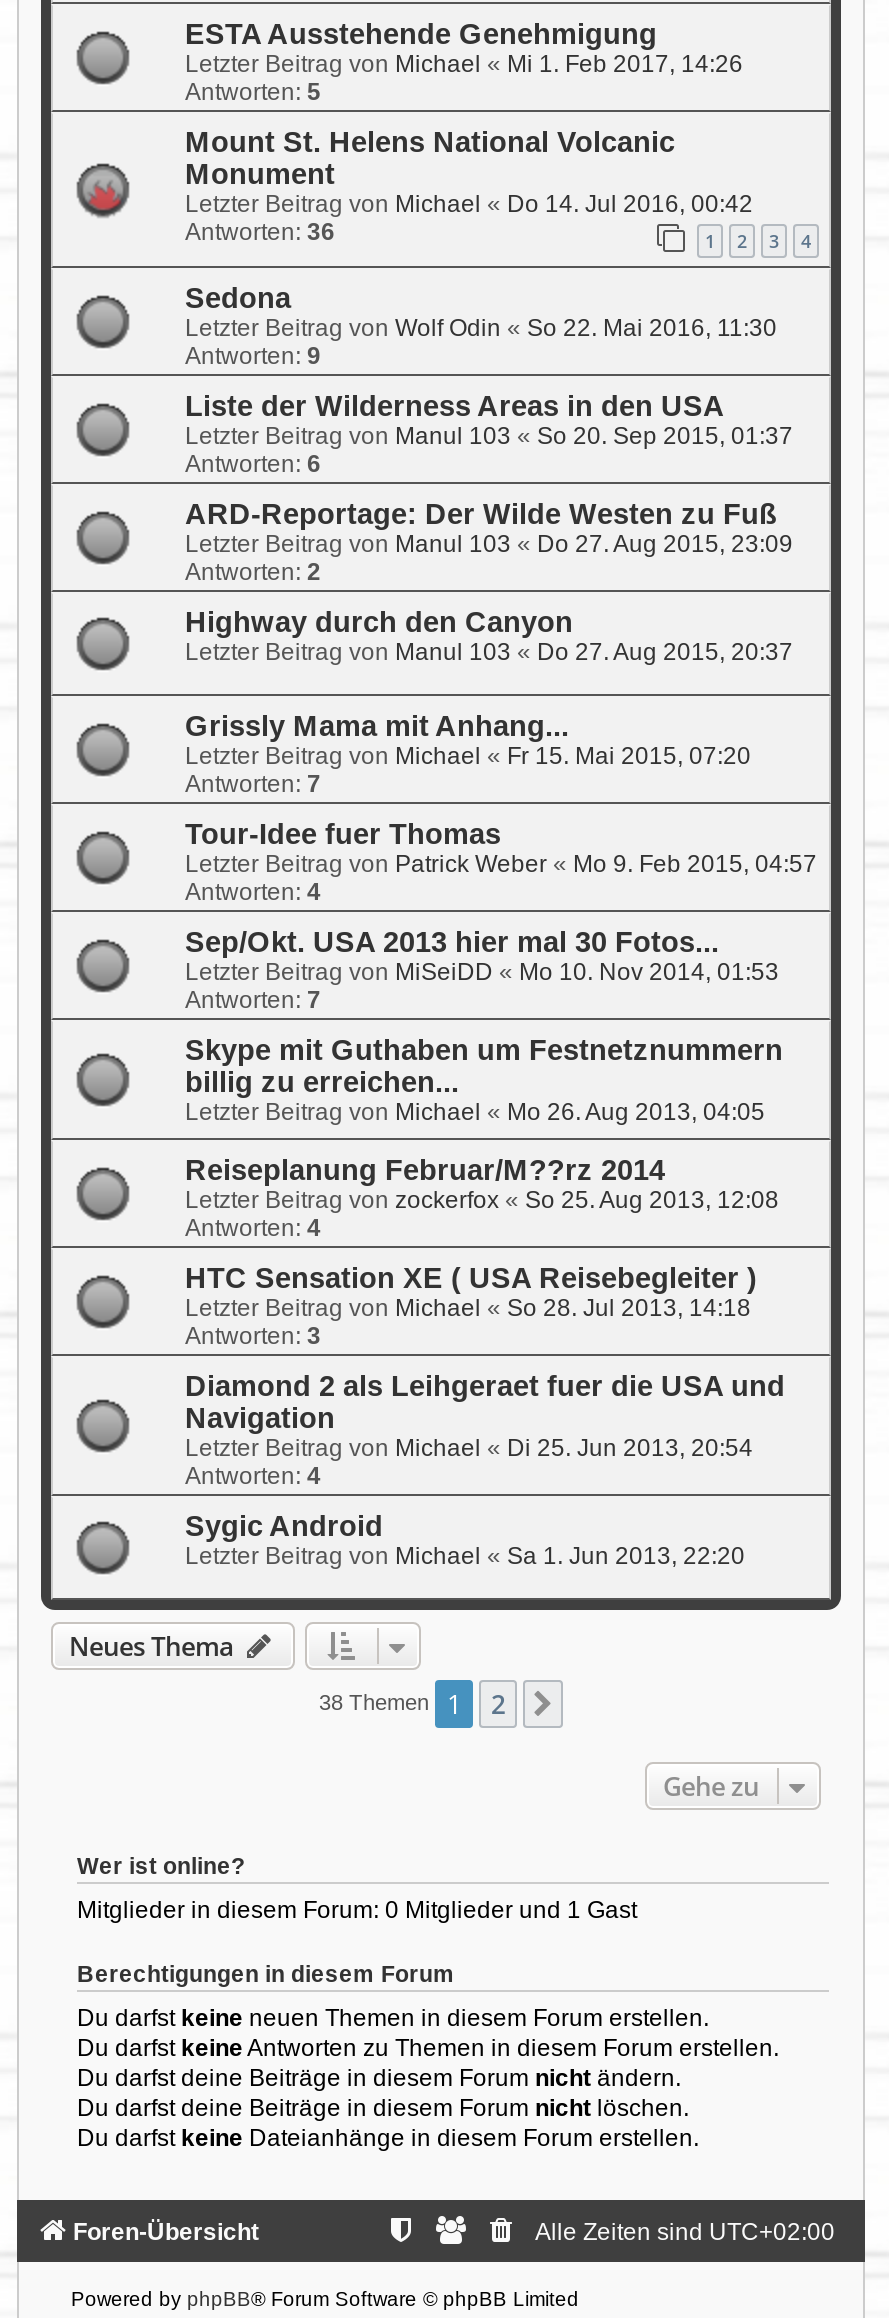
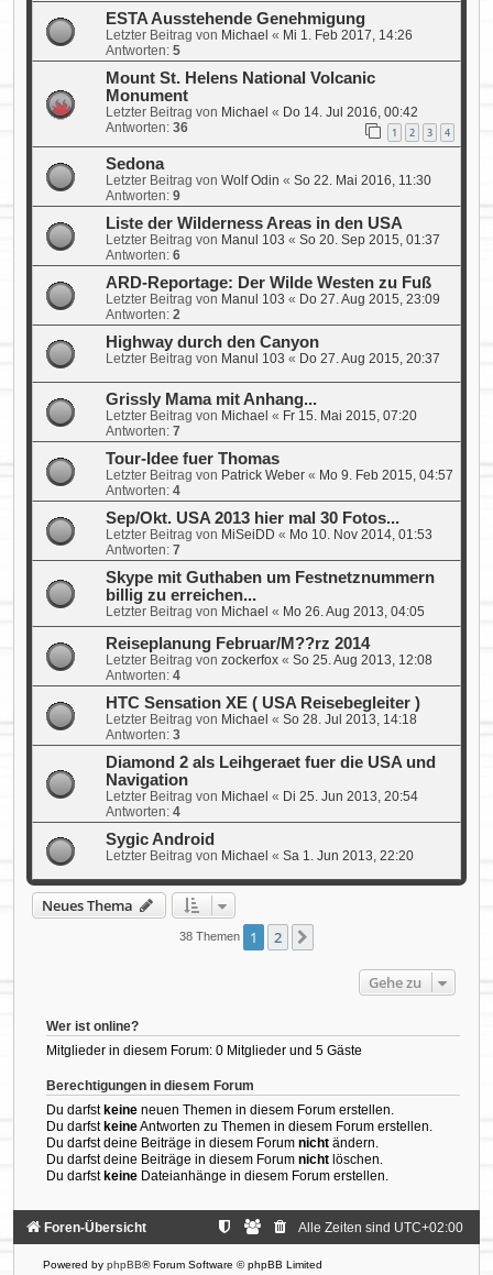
- Mitglieder in diesem Forum: 0 Mitglieder und 1 Gast
+ Mitglieder in diesem Forum: 0 Mitglieder und 5 Gäste
